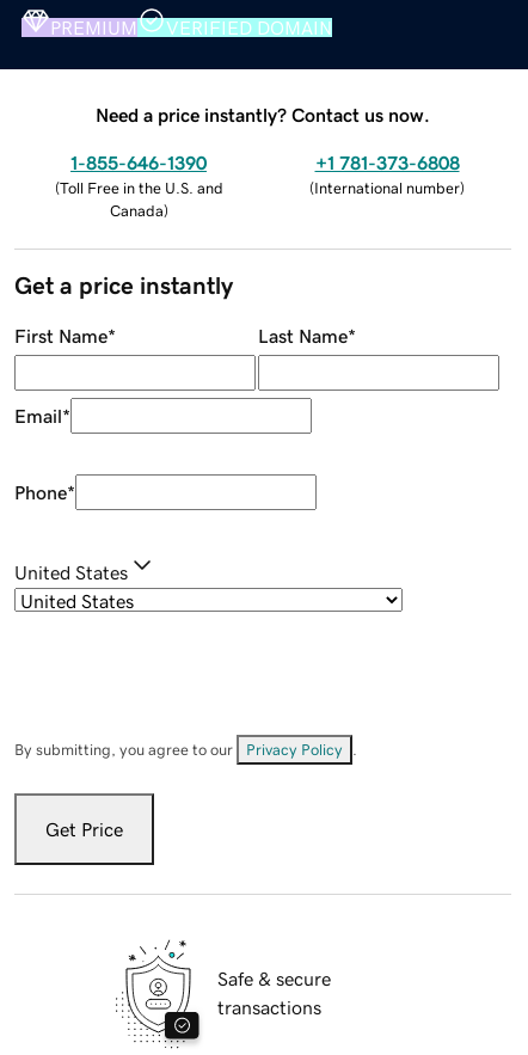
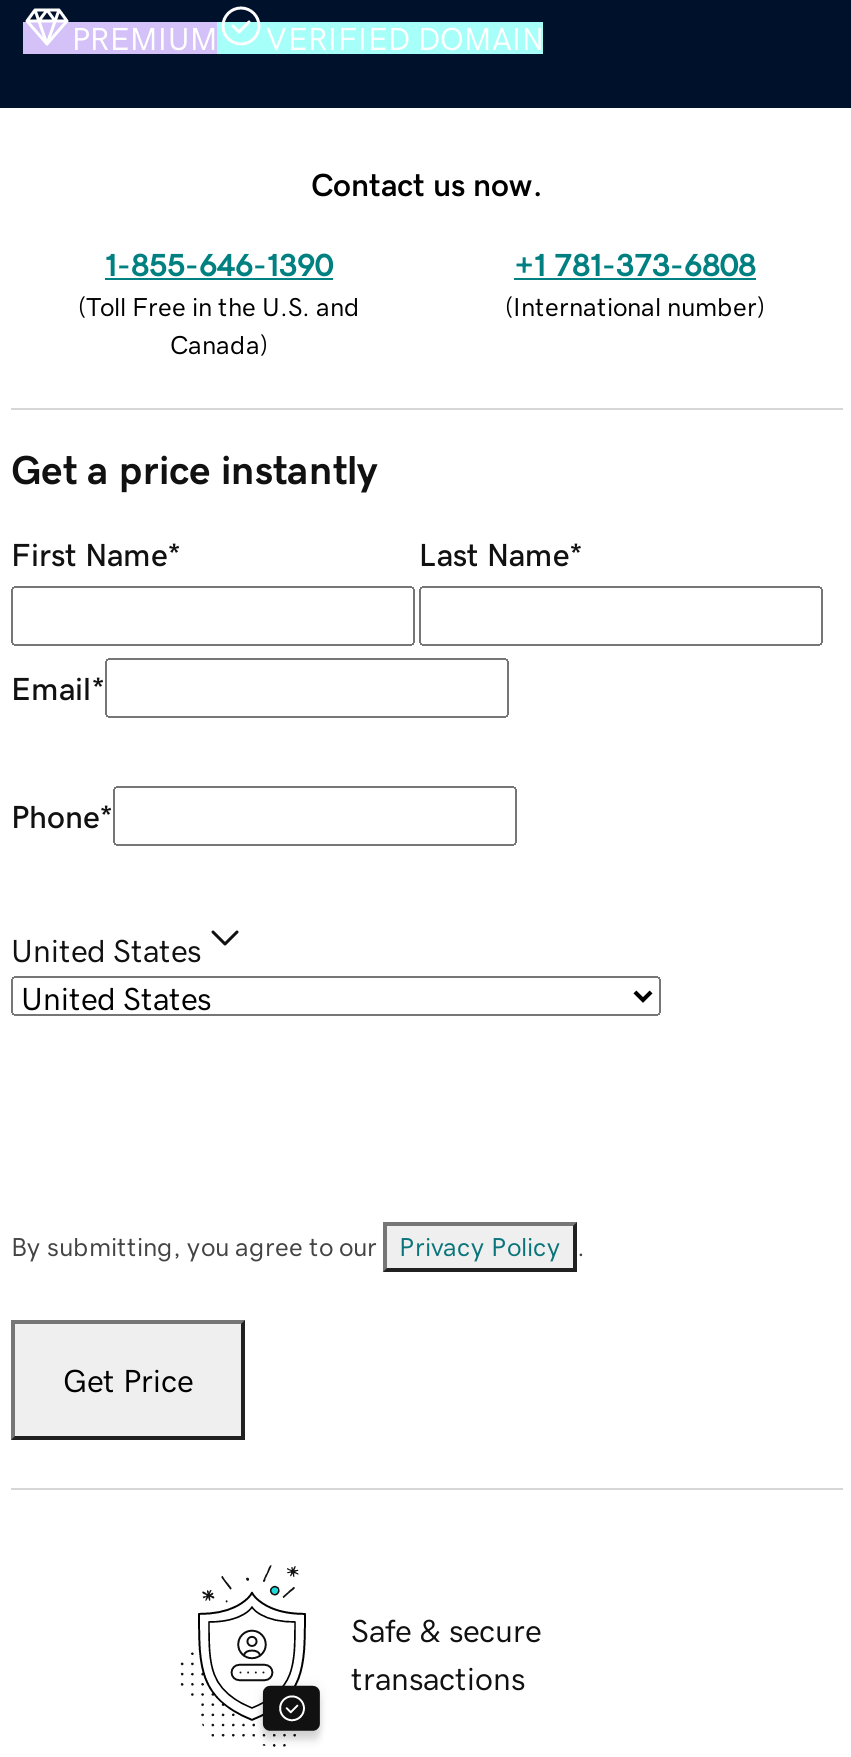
- Need a price instantly? Contact us now.
+ Contact us now.
